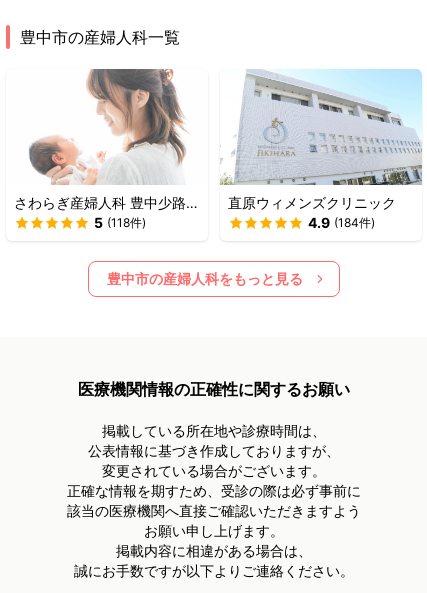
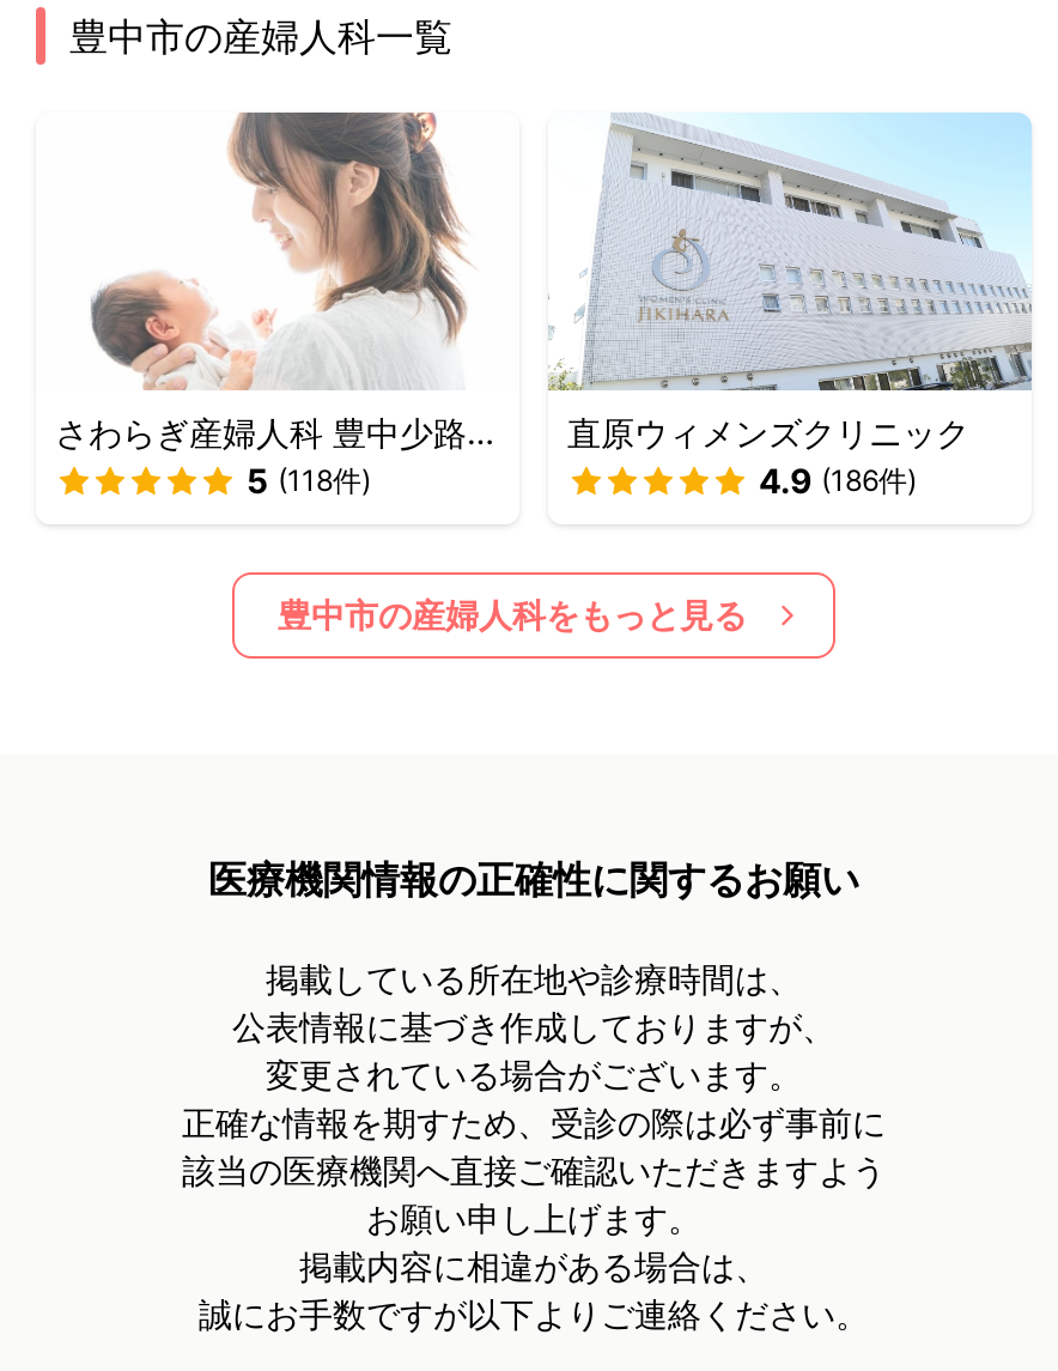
- 4.9 (184件)
+ 4.9 (186件)
